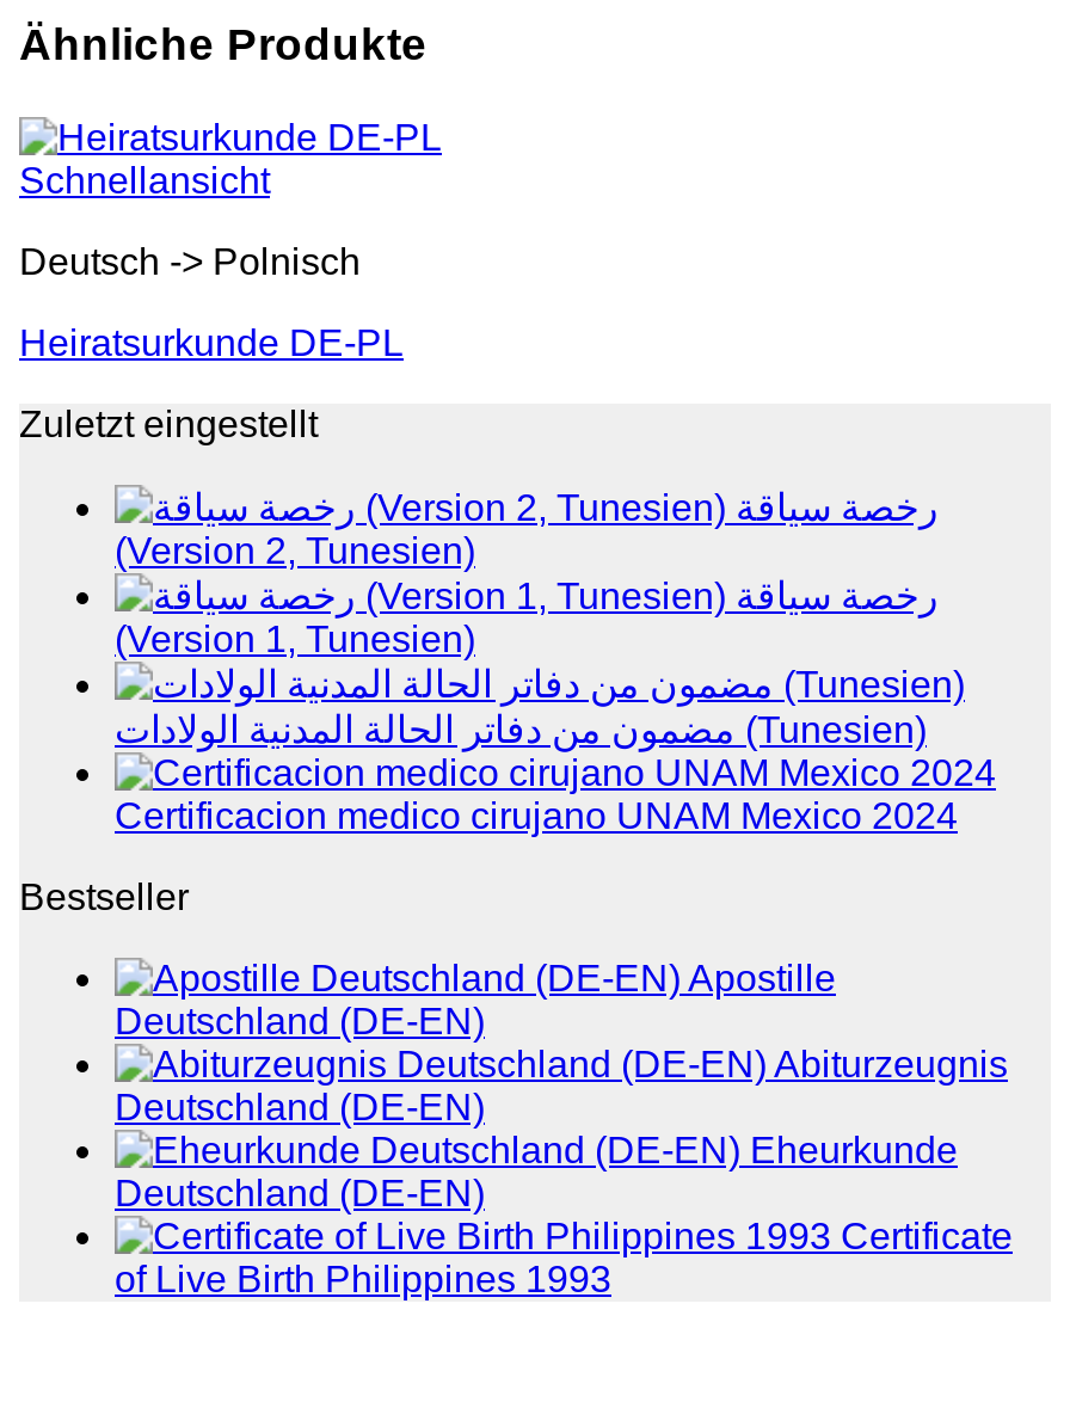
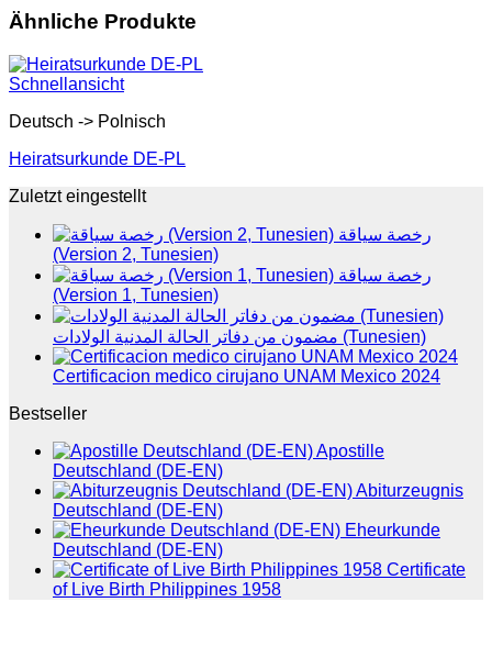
- of Live Birth Philippines 1993
+ of Live Birth Philippines 1958
